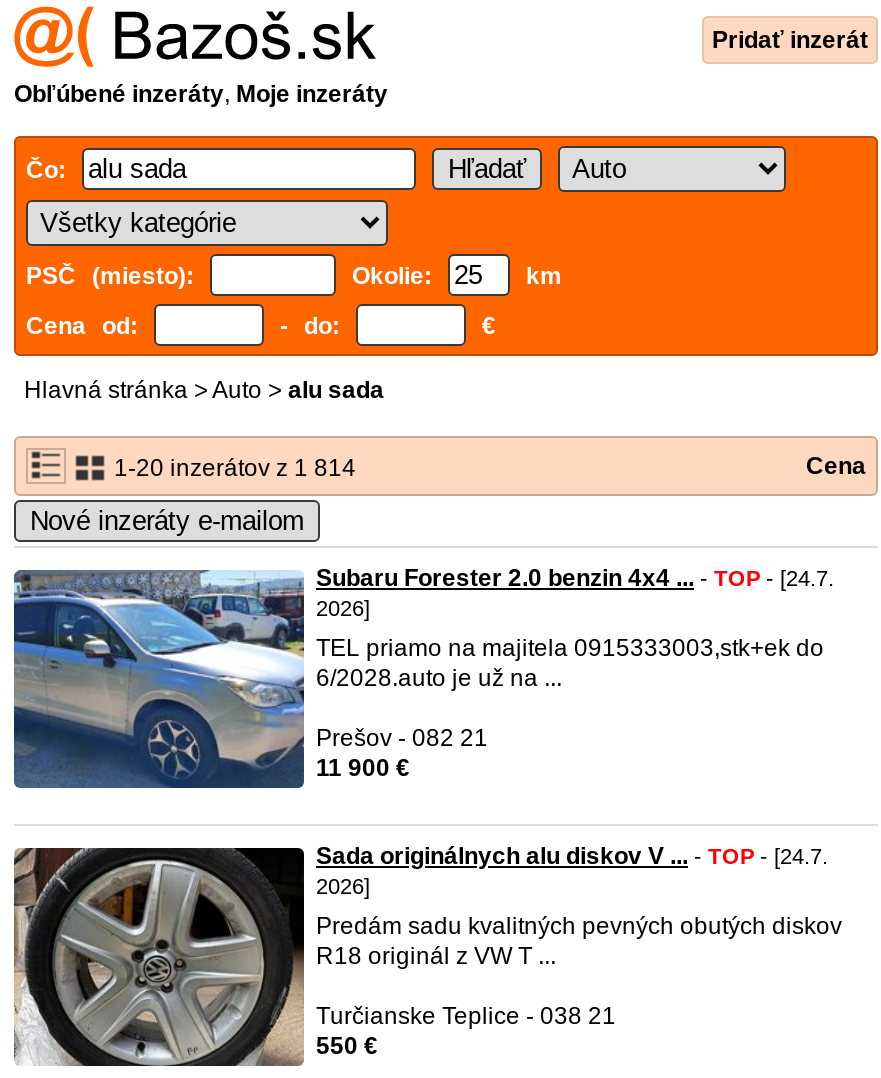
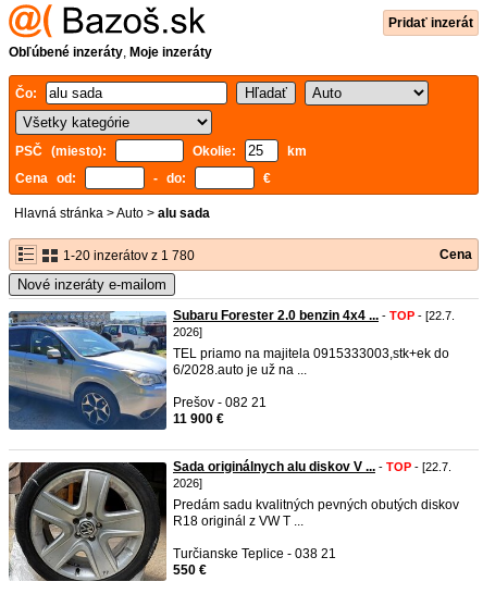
- 1-20 inzerátov z 1 814
+ 1-20 inzerátov z 1 780

- Subaru Forester 2.0 benzin 4x4 ... - TOP - [24.7.
+ Subaru Forester 2.0 benzin 4x4 ... - TOP - [22.7.

- Sada originálnych alu diskov V ... - TOP - [24.7.
+ Sada originálnych alu diskov V ... - TOP - [22.7.
